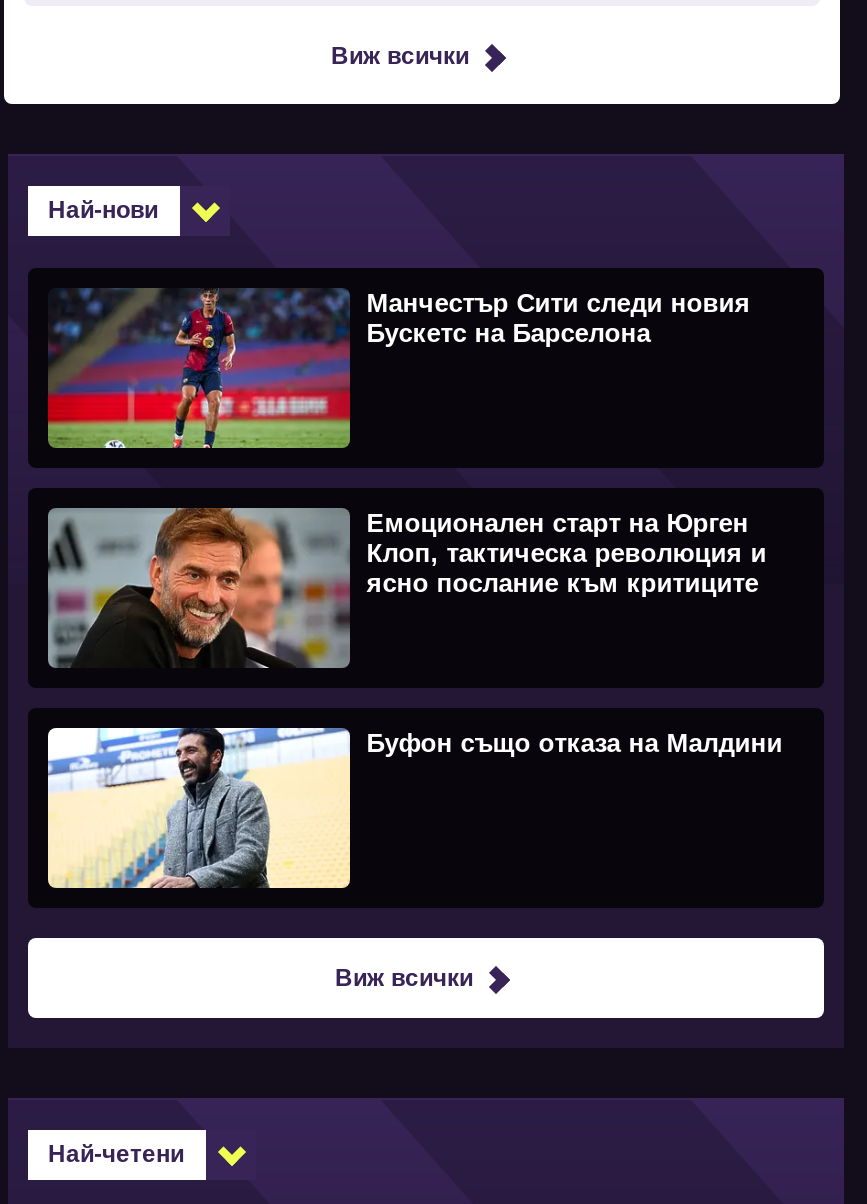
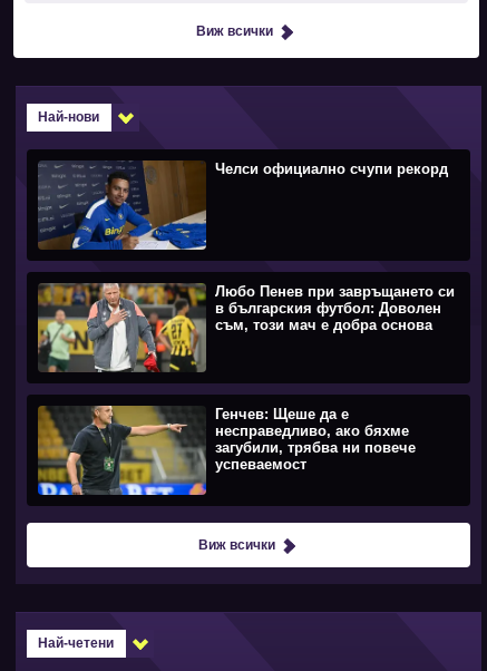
- [image]
- Манчестър Сити следи новия
- Бускетс на Барселона
+ [image]
+ Челси официално счупи рекорд

- [image]
- Емоционален старт на Юрген
- Клоп, тактическа революция и
- ясно послание към критиците
+ [image]
+ Любо Пенев при завръщането си
+ в българския футбол: Доволен
+ съм, този мач е добра основа

- [image]
- Буфон също отказа на Малдини
+ [image]
+ Генчев: Щеше да е
+ несправедливо, ако бяхме
+ загубили, трябва ни повече
+ успеваемост
